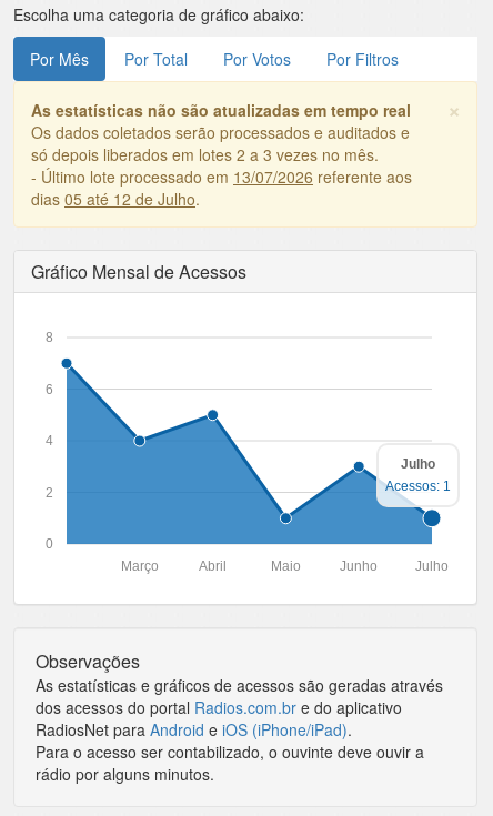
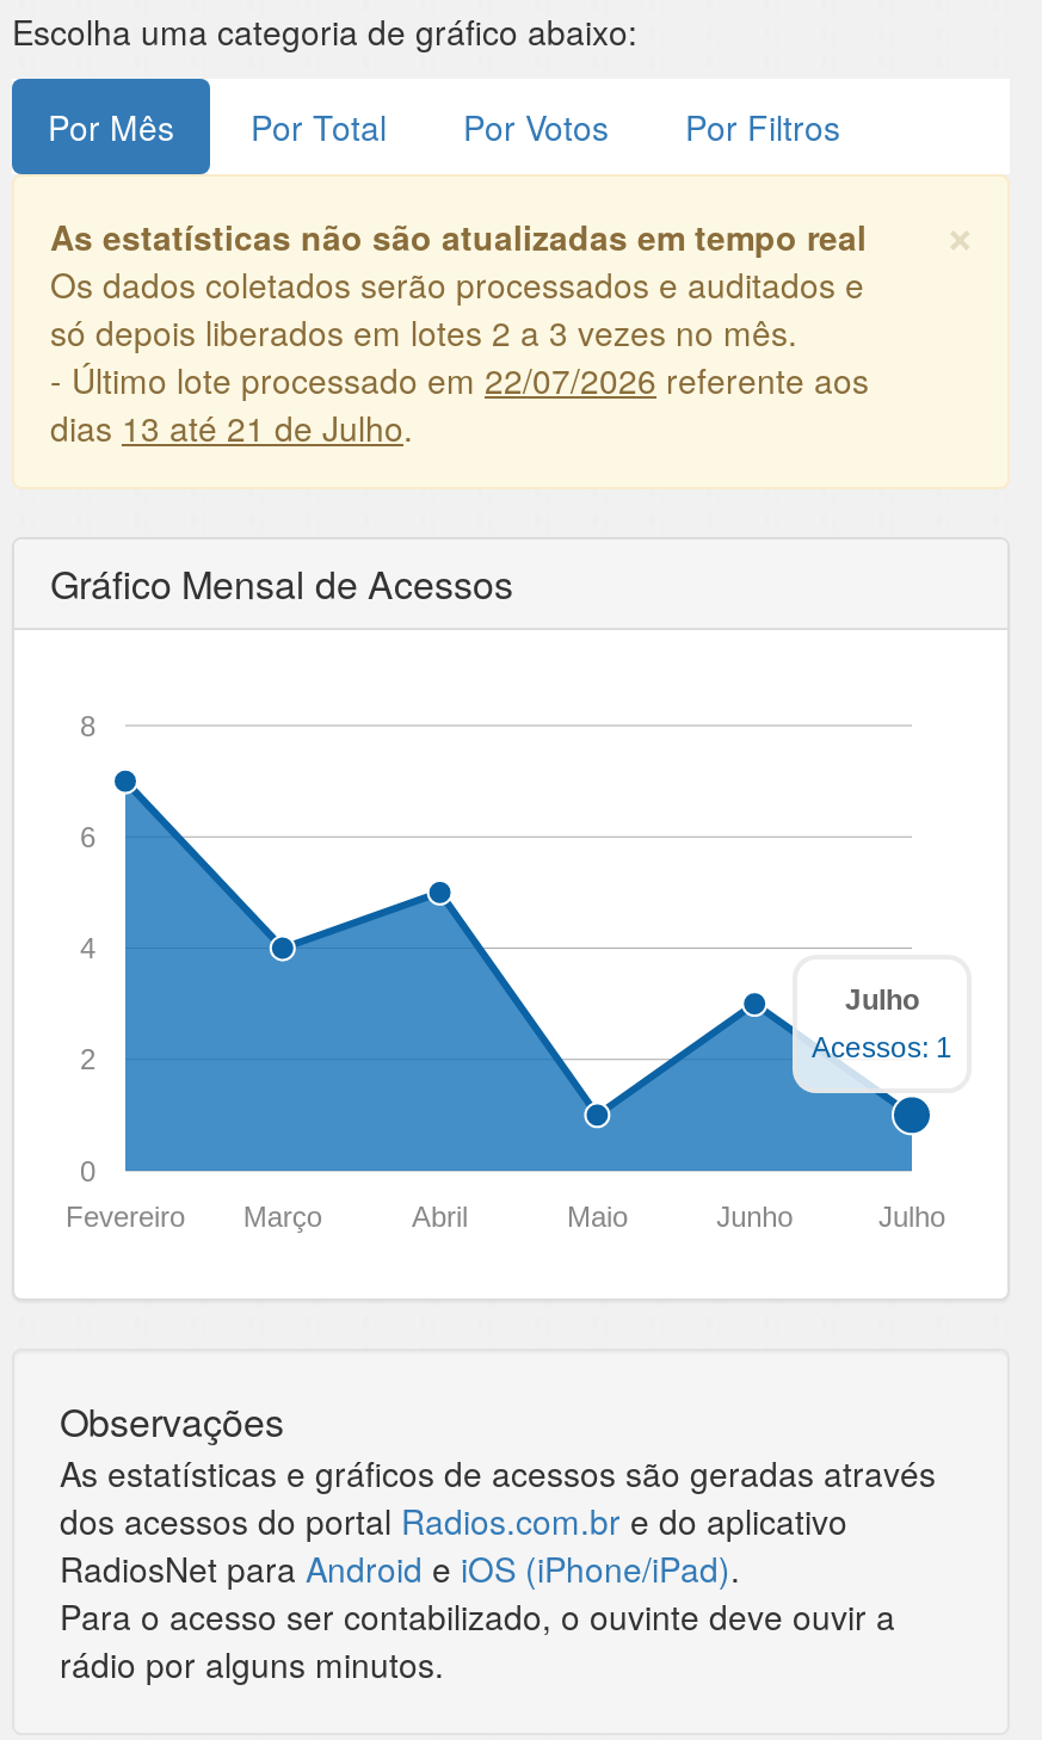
- - Último lote processado em 13/07/2026 referente aos
+ - Último lote processado em 22/07/2026 referente aos

- dias 05 até 12 de Julho.
+ dias 13 até 21 de Julho.

+ Fevereiro
